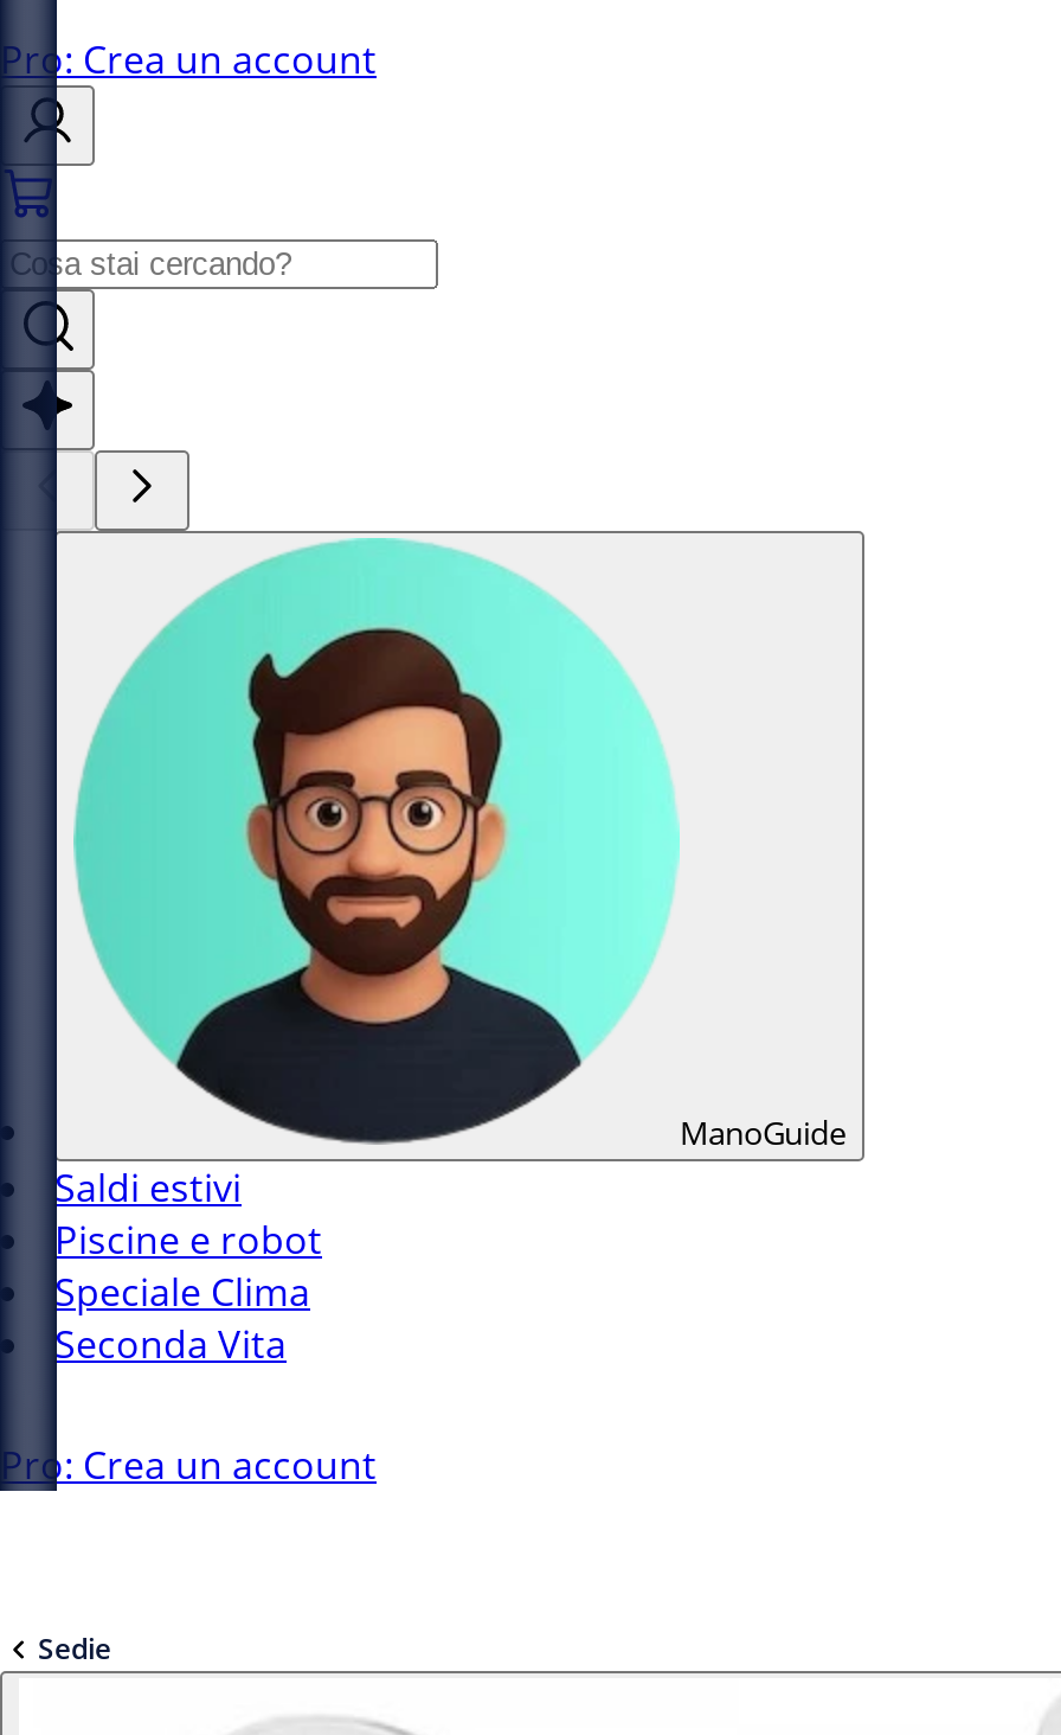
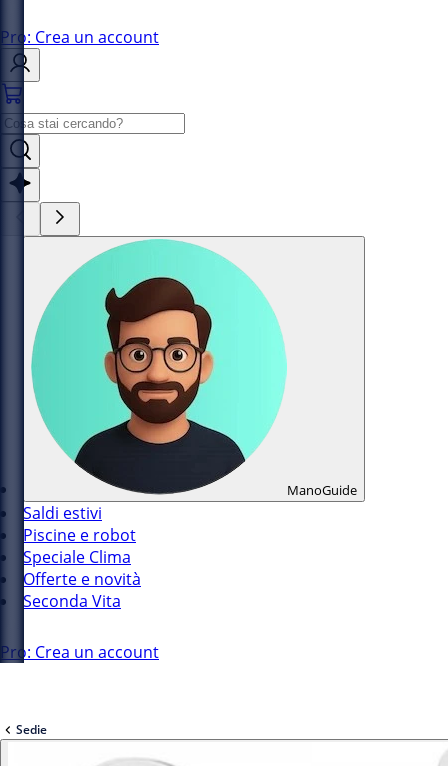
+ Offerte e novità
